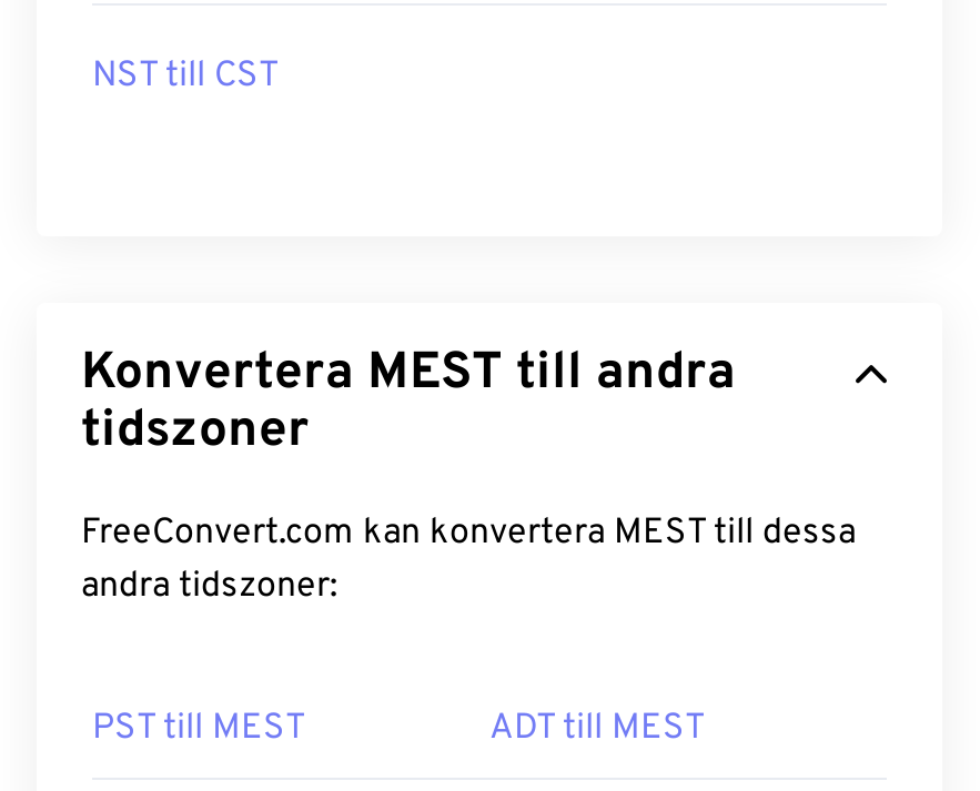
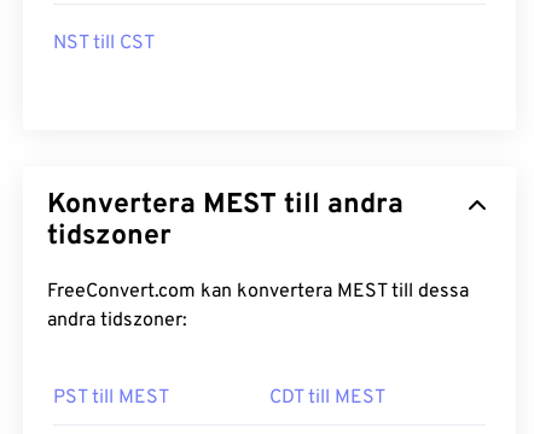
- ADT till MEST
+ CDT till MEST
